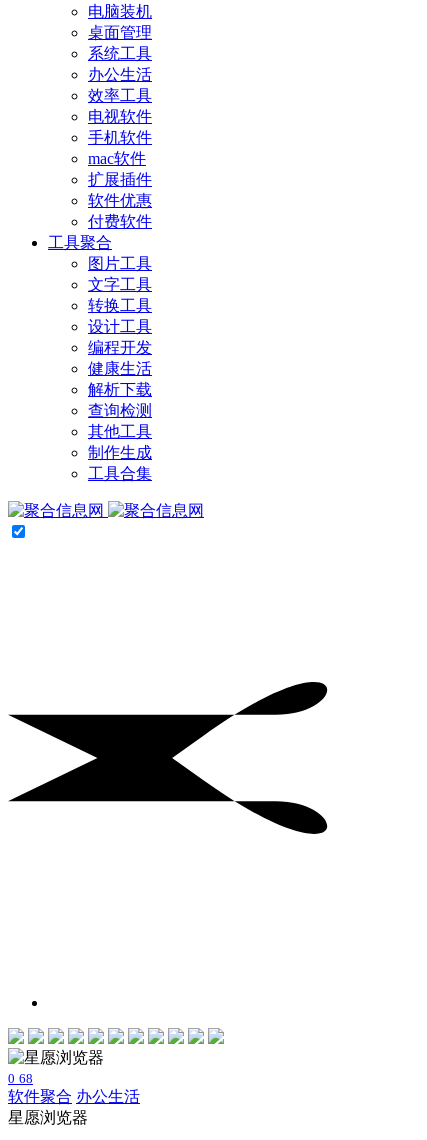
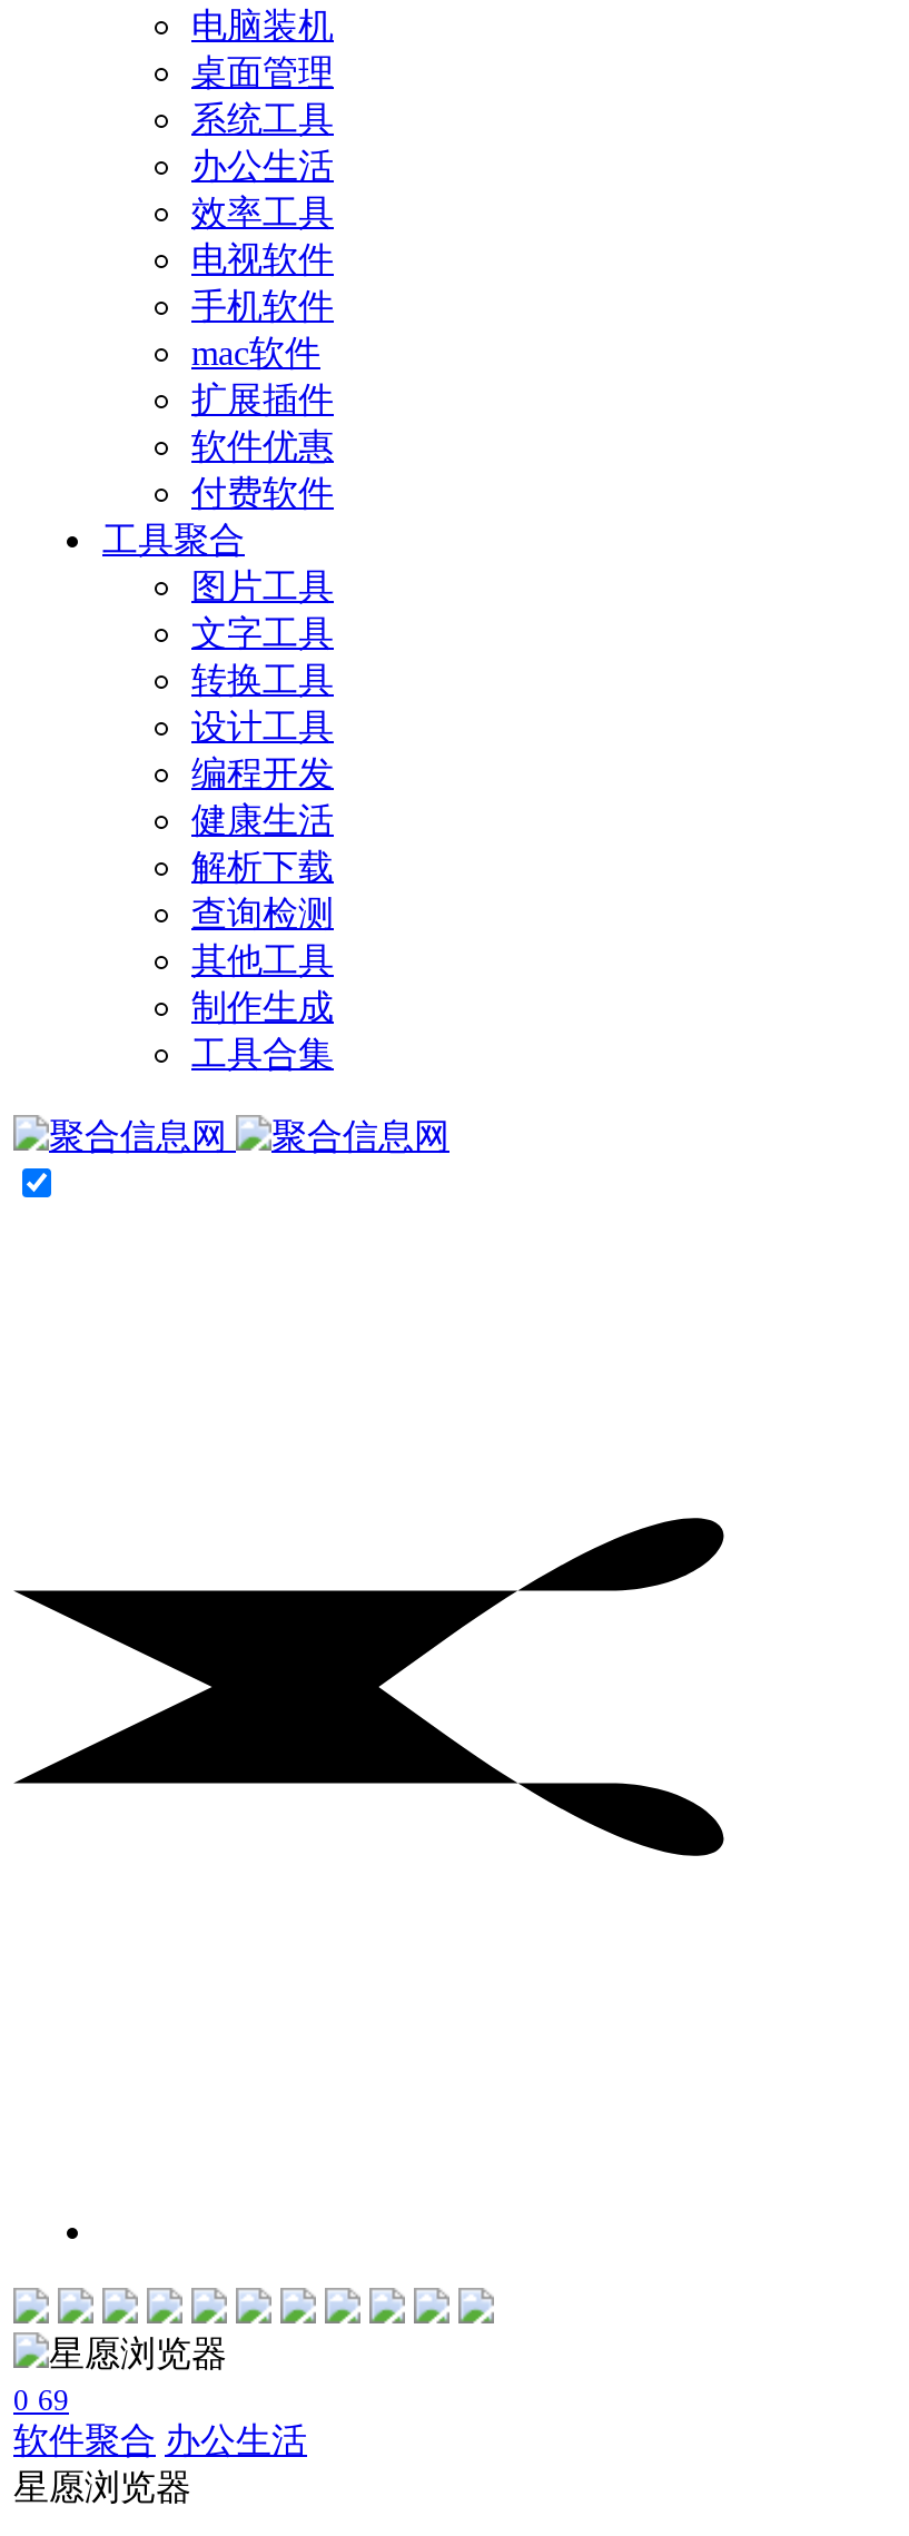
- 0 68
+ 0 69
